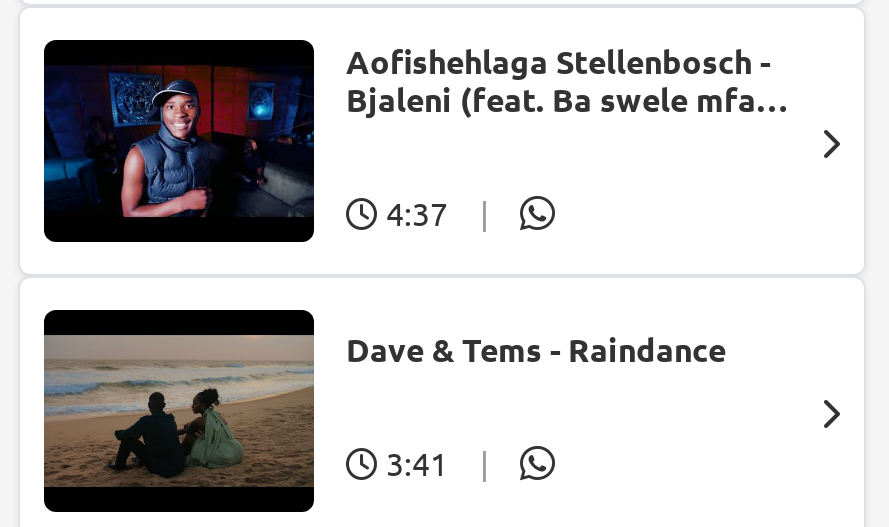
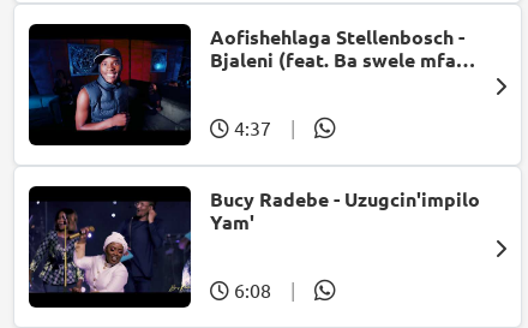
- [image]
- Dave & Tems - Raindance
+ [image]
+ Bucy Radebe - Uzugcin'impilo
+ Yam'

- 3:41
+ 6:08
